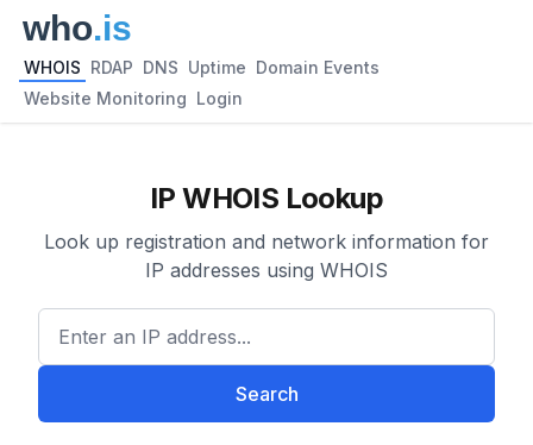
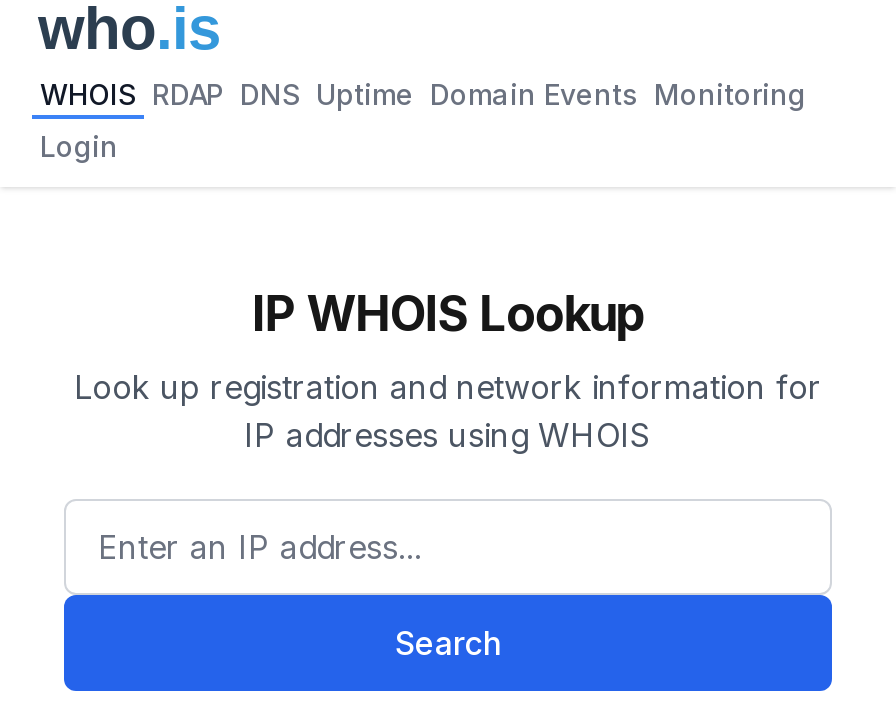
- WHOIS RDAP DNS Uptime Domain Events
+ WHOIS RDAP DNS Uptime Domain Events Monitoring

- Website Monitoring Login
+ Login
